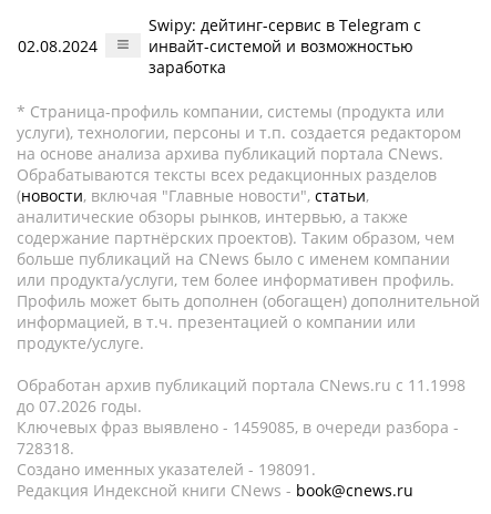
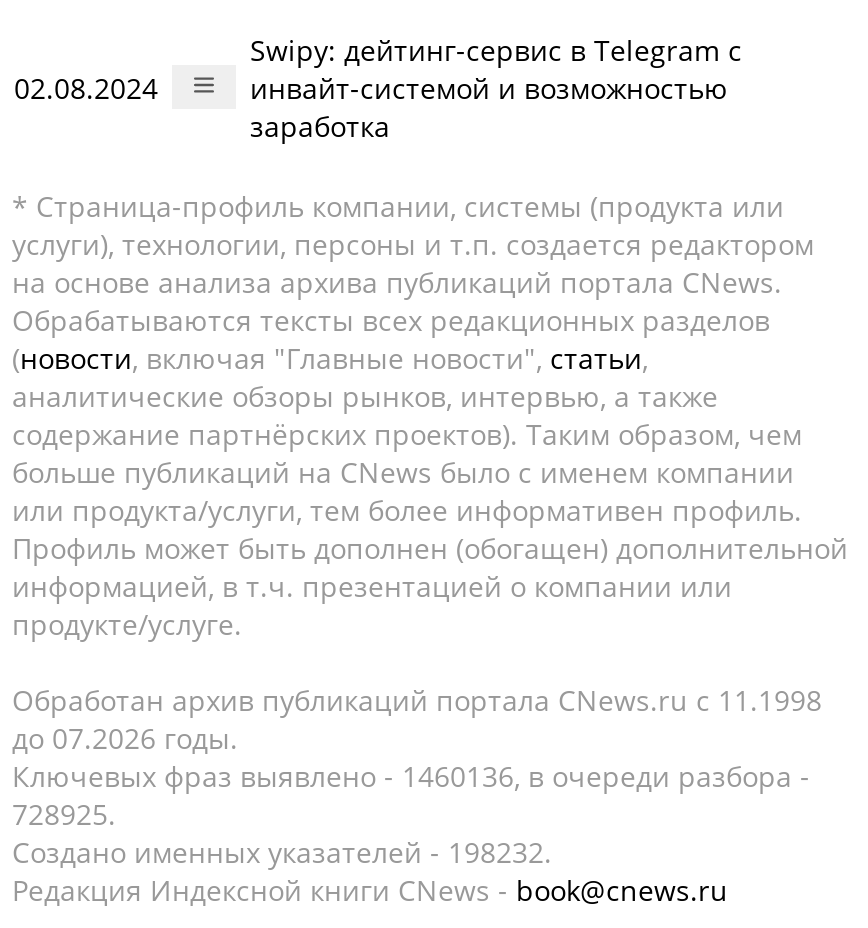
- Ключевых фраз выявлено - 1459085, в очереди разбора -
+ Ключевых фраз выявлено - 1460136, в очереди разбора -

- 728318.
+ 728925.

- Создано именных указателей - 198091.
+ Создано именных указателей - 198232.
